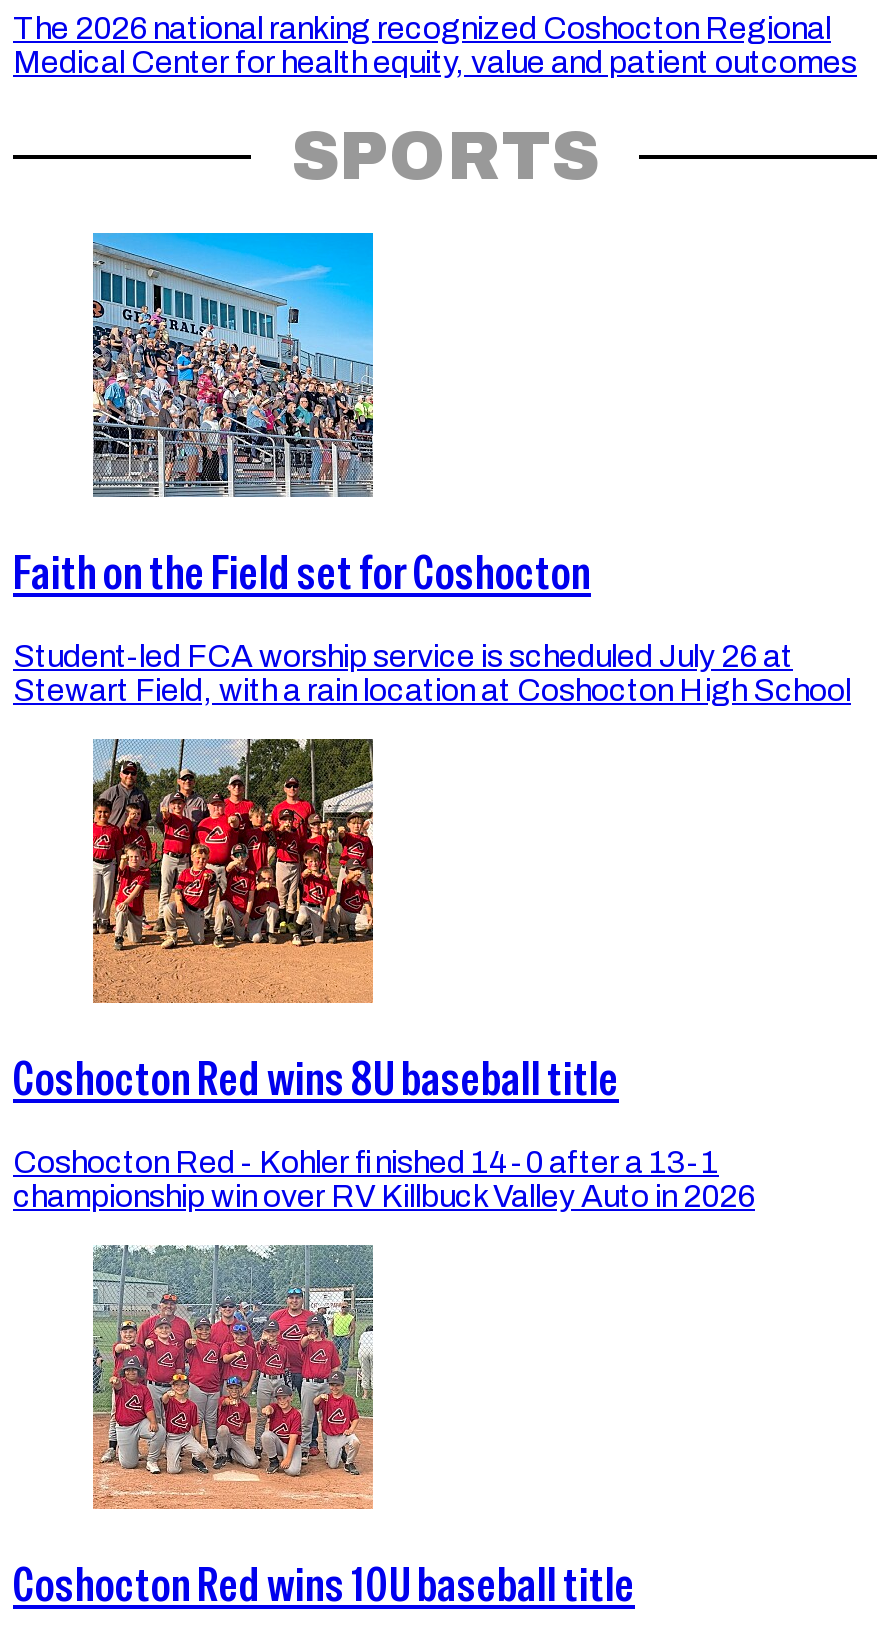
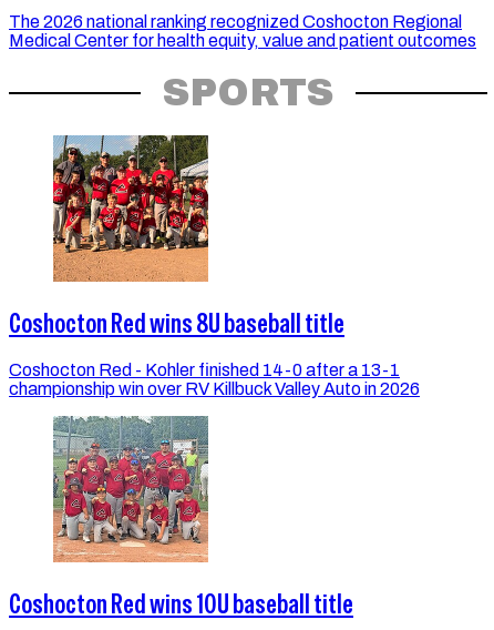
- [image]
- Faith on the Field set for Coshocton
- Student-led FCA worship service is scheduled July 26 at
- Stewart Field, with a rain location at Coshocton High School
